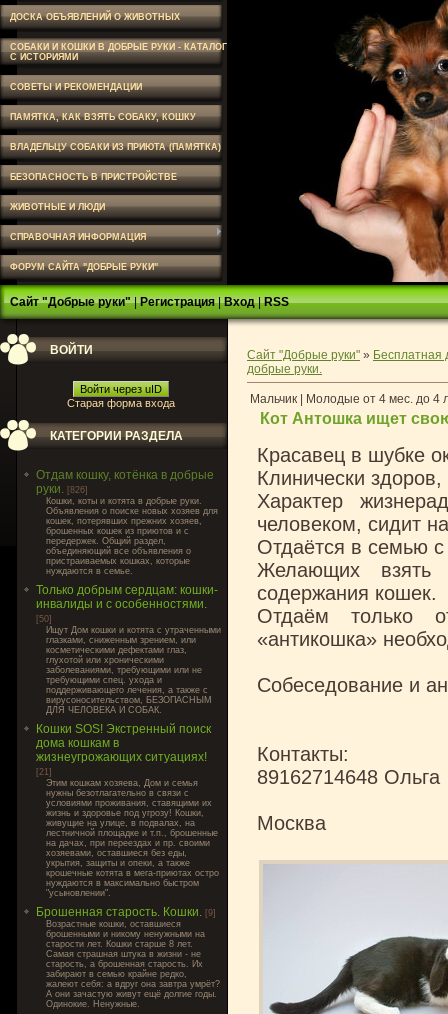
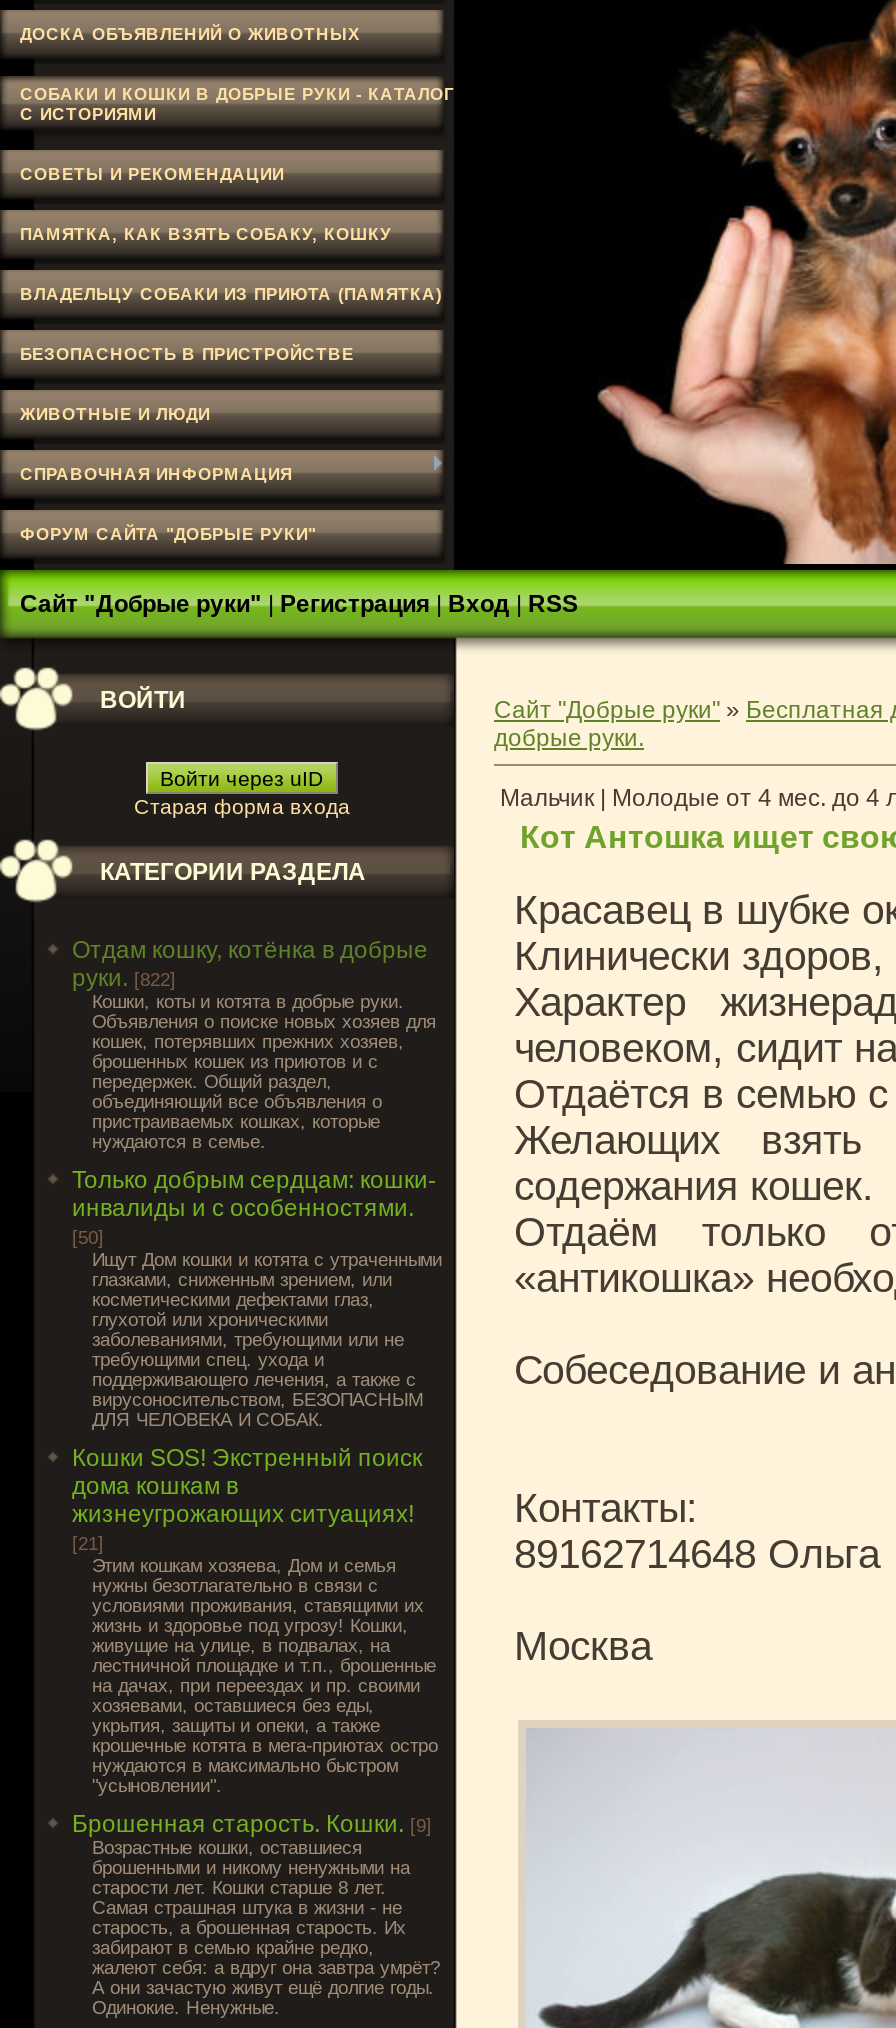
- руки. [826]
+ руки. [822]
